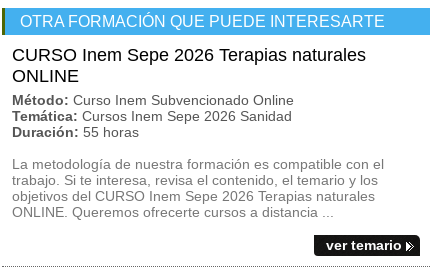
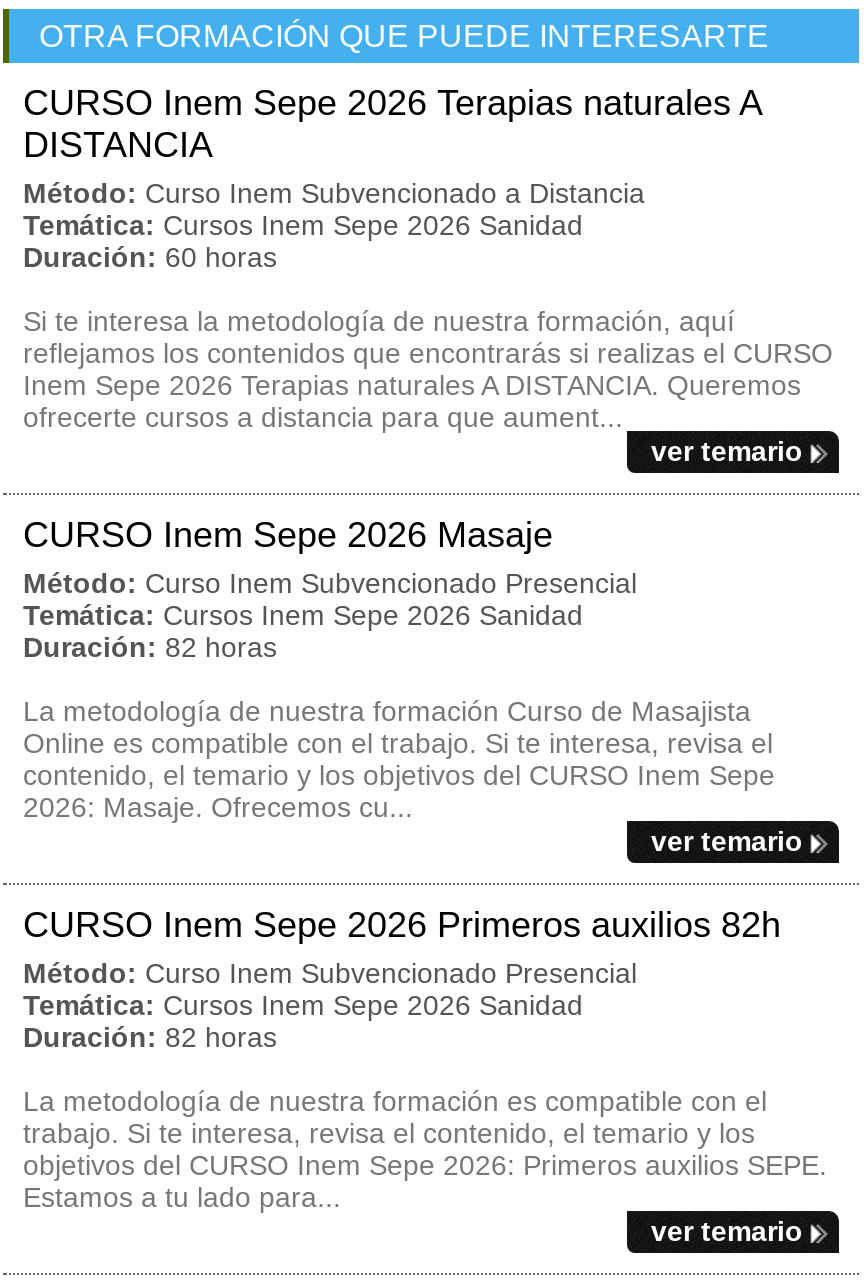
- CURSO Inem Sepe 2026 Terapias naturales
- ONLINE
- Método: Curso Inem Subvencionado Online
+ CURSO Inem Sepe 2026 Terapias naturales A
+ DISTANCIA
+ Método: Curso Inem Subvencionado a Distancia

- Duración: 55 horas
+ Duración: 60 horas
+ Si te interesa la metodología de nuestra formación, aquí
+ reflejamos los contenidos que encontrarás si realizas el CURSO
+ Inem Sepe 2026 Terapias naturales A DISTANCIA. Queremos
+ ofrecerte cursos a distancia para que aument...
+ ver temario
+ CURSO Inem Sepe 2026 Masaje
+ Método: Curso Inem Subvencionado Presencial
+ Temática: Cursos Inem Sepe 2026 Sanidad
+ Duración: 82 horas
+ La metodología de nuestra formación Curso de Masajista
+ Online es compatible con el trabajo. Si te interesa, revisa el
+ contenido, el temario y los objetivos del CURSO Inem Sepe
+ 2026: Masaje. Ofrecemos cu...
+ ver temario
+ CURSO Inem Sepe 2026 Primeros auxilios 82h
+ Método: Curso Inem Subvencionado Presencial
+ Temática: Cursos Inem Sepe 2026 Sanidad
+ Duración: 82 horas

moved down: La metodología de nuestra formación es compatible con el | trabajo. Si te interesa, revisa el contenido, el temario y los

- objetivos del CURSO Inem Sepe 2026 Terapias naturales
- ONLINE. Queremos ofrecerte cursos a distancia ...
+ objetivos del CURSO Inem Sepe 2026: Primeros auxilios SEPE.
+ Estamos a tu lado para...
